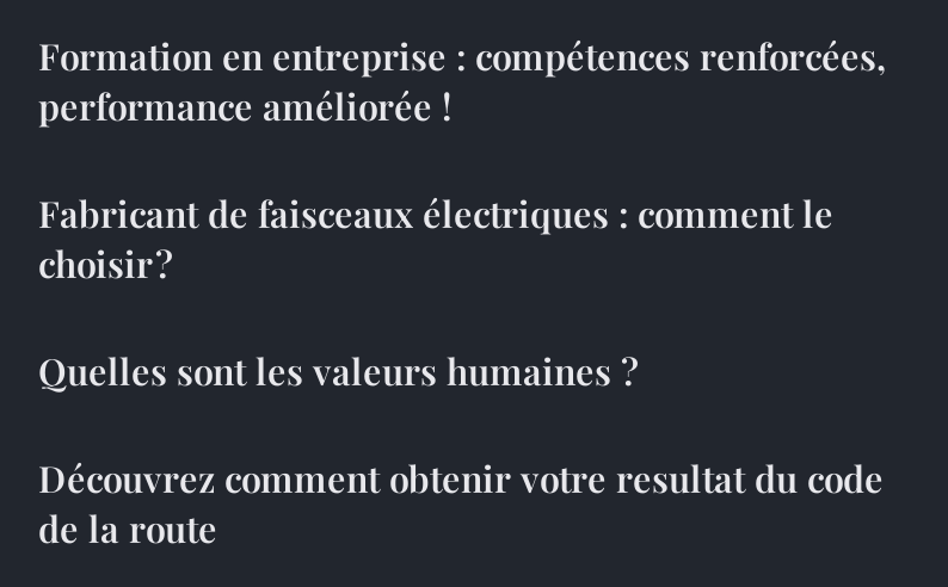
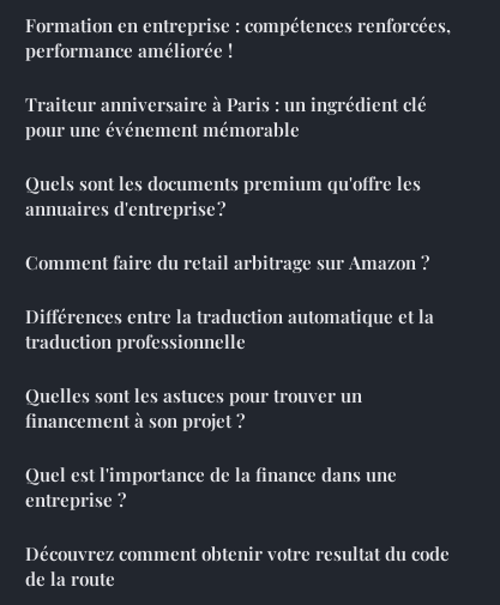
- Fabricant de faisceaux électriques : comment le
- choisir ?
- Quelles sont les valeurs humaines ?
+ Traiteur anniversaire à Paris : un ingrédient clé
+ pour une événement mémorable
+ Quels sont les documents premium qu'offre les
+ annuaires d'entreprise ?
+ Comment faire du retail arbitrage sur Amazon ?
+ Différences entre la traduction automatique et la
+ traduction professionnelle
+ Quelles sont les astuces pour trouver un
+ financement à son projet ?
+ Quel est l'importance de la finance dans une
+ entreprise ?
